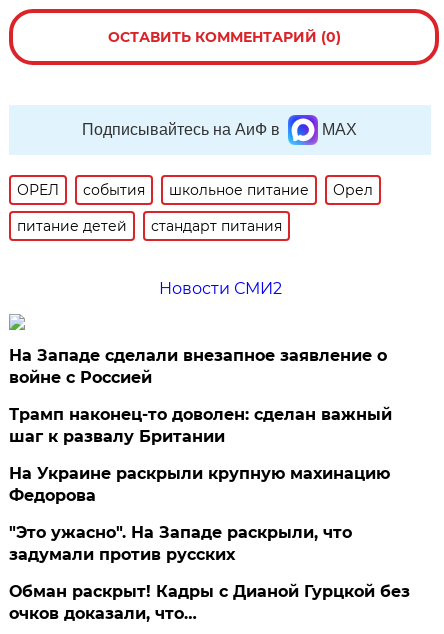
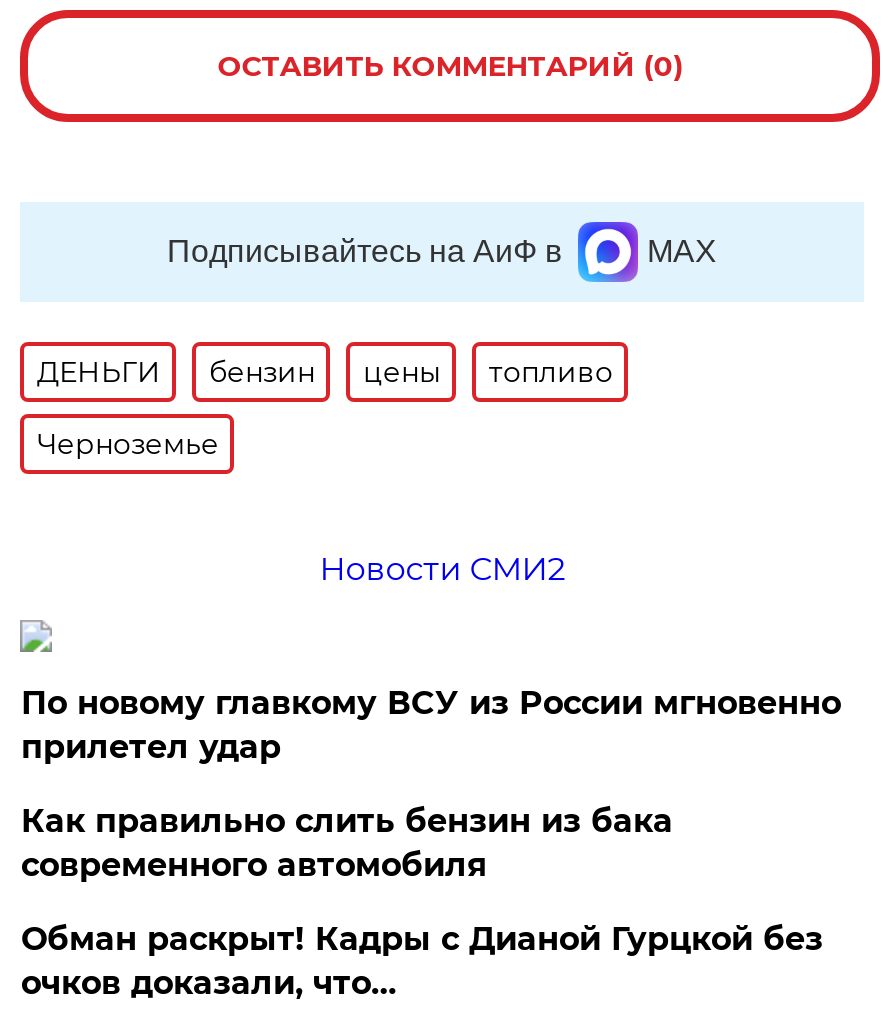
- ОРЕЛ
- события
- школьное питание
- Орел
+ ДЕНЬГИ
+ бензин
+ цены
+ топливо

- питание детей
- стандарт питания
+ Черноземье

- На Западе сделали внезапное заявление о
- войне с Россией
- Трамп наконец-то доволен: сделан важный
- шаг к развалу Британии
- На Украине раскрыли крупную махинацию
- Федорова
- "Это ужасно". На Западе раскрыли, что
- задумали против русских
+ По новому главкому ВСУ из России мгновенно
+ прилетел удар
+ Как правильно слить бензин из бака
+ современного автомобиля
